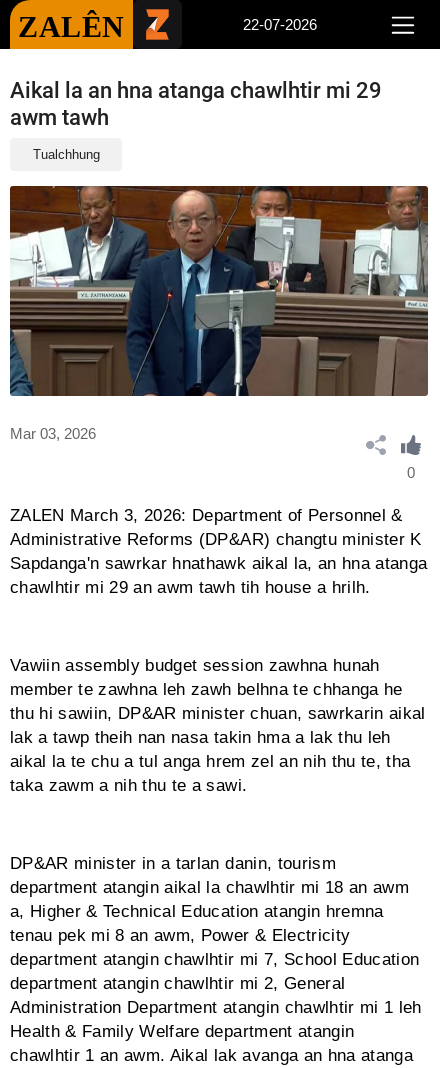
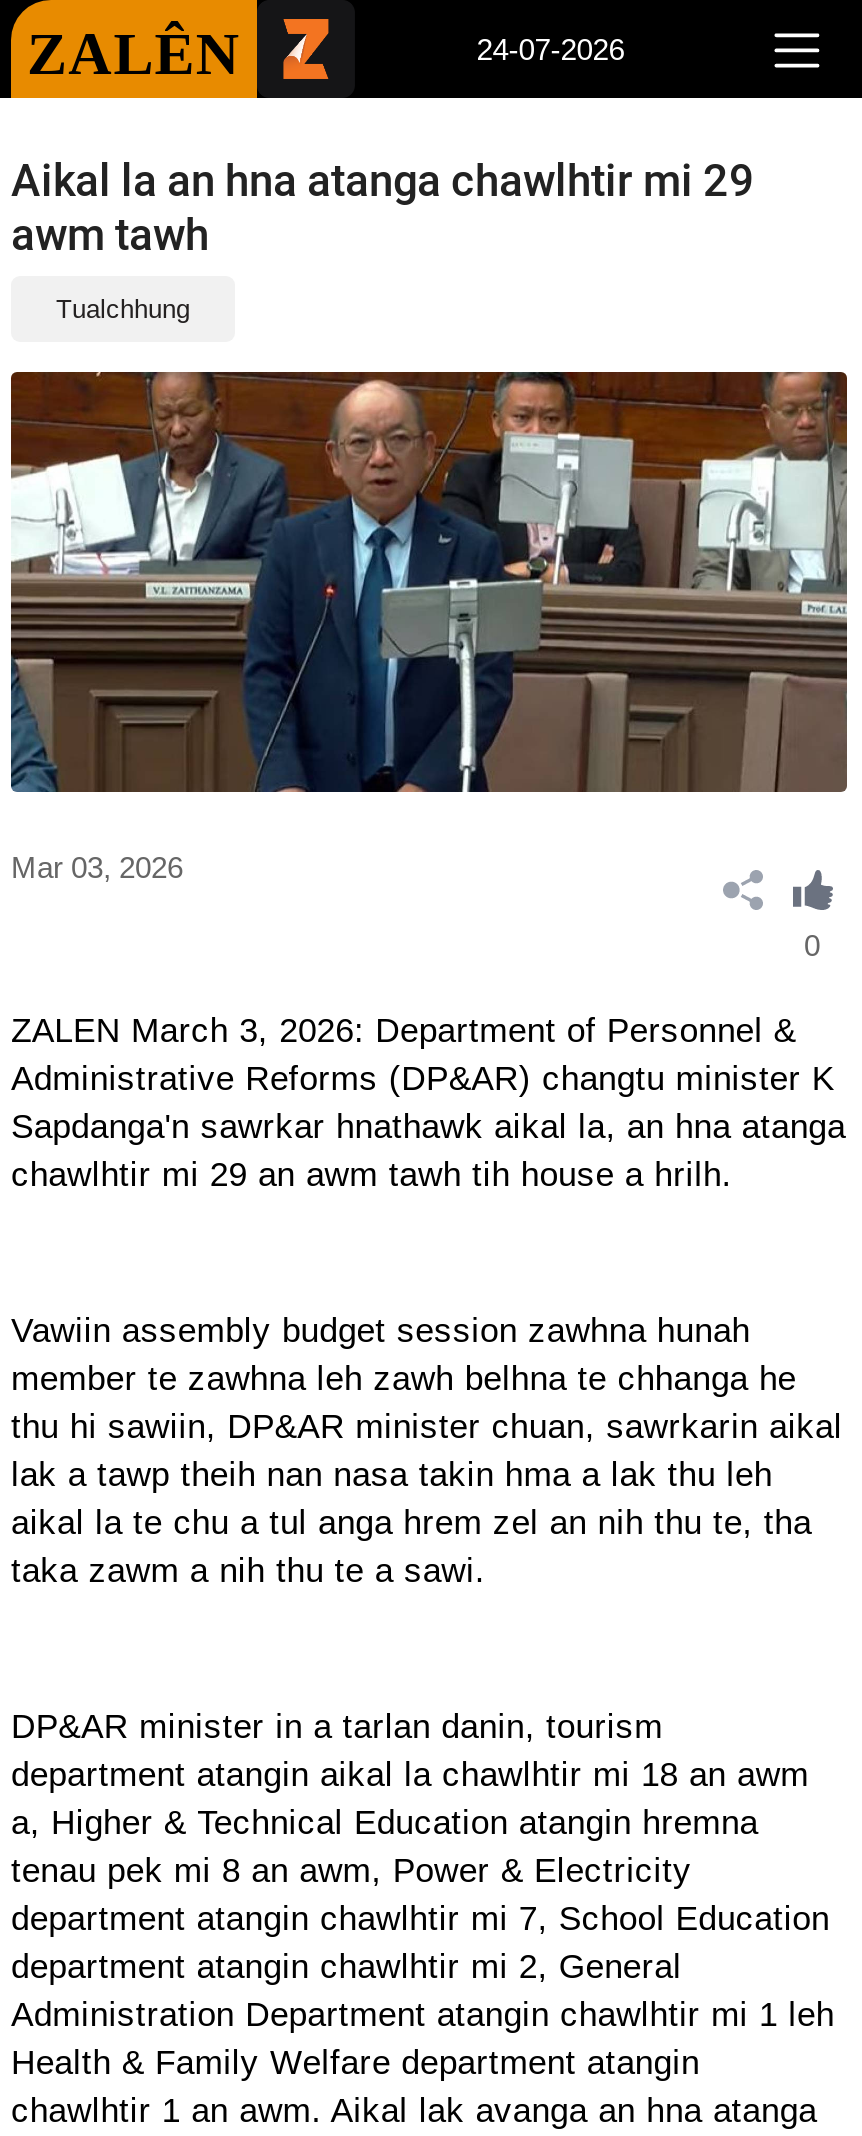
- 22-07-2026
+ 24-07-2026
